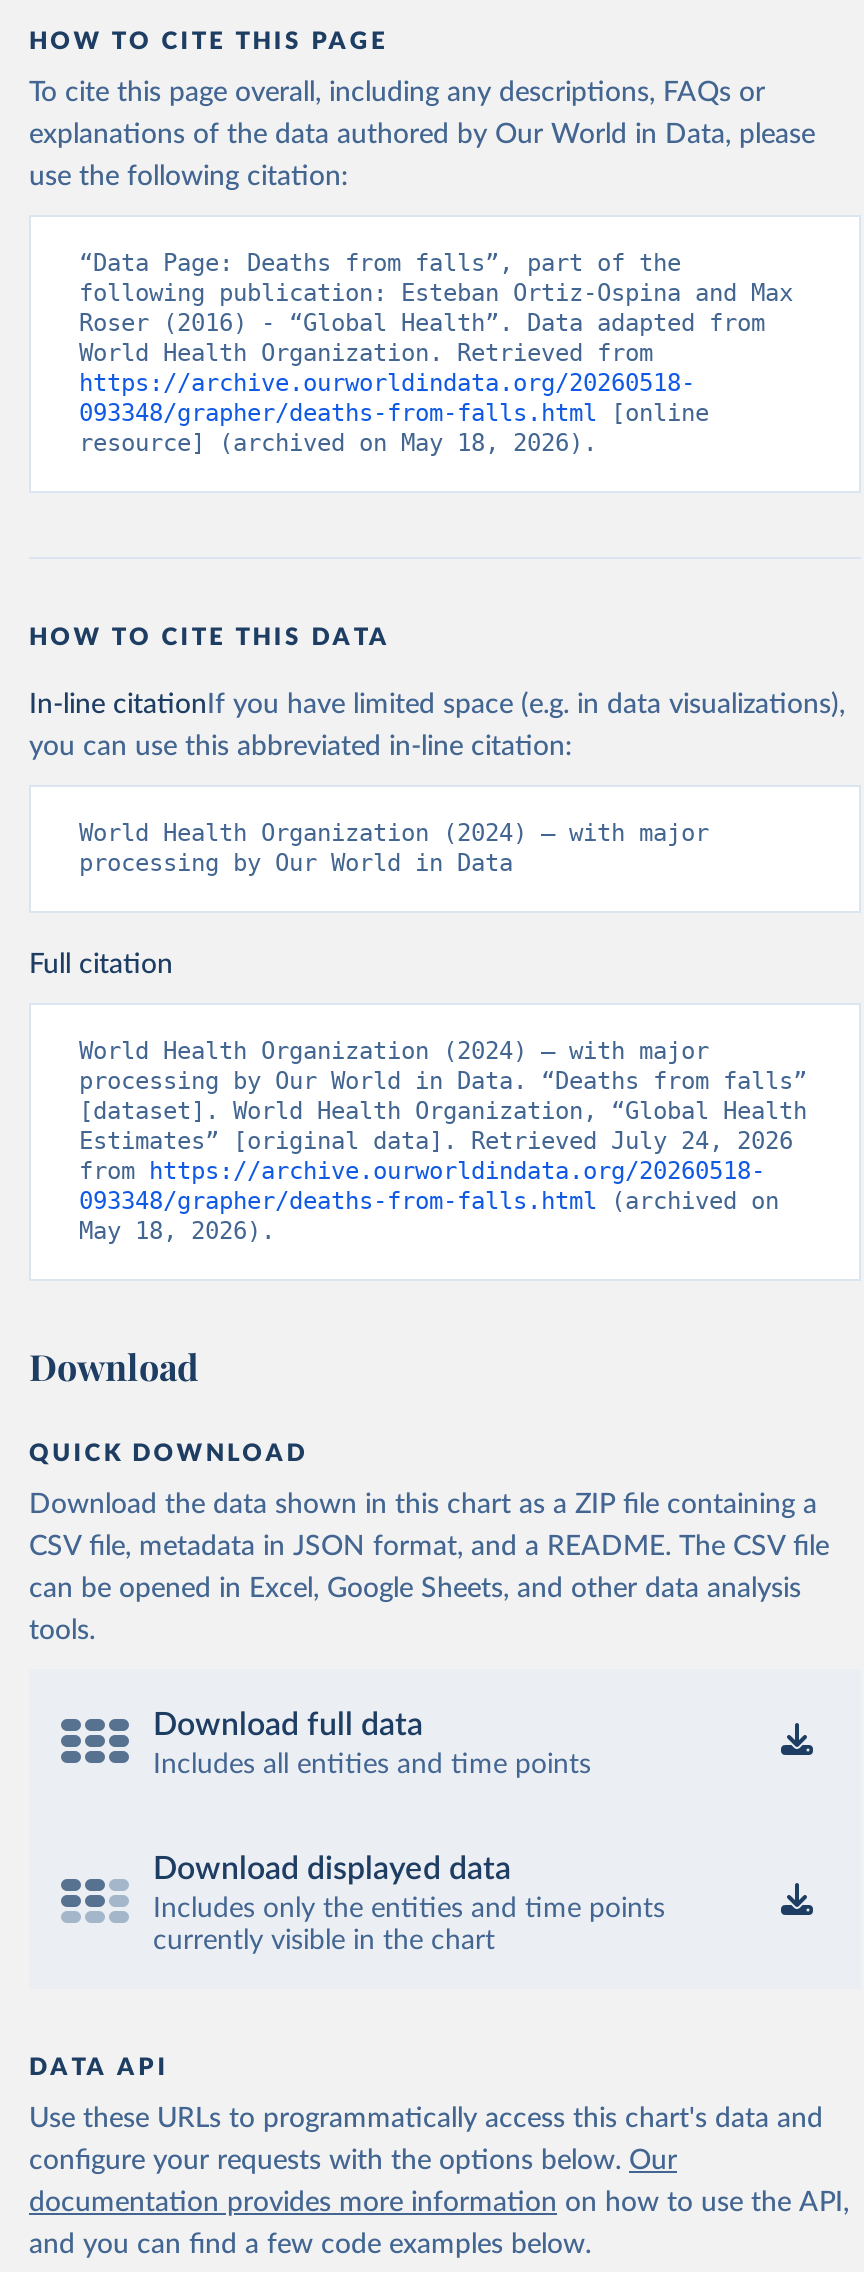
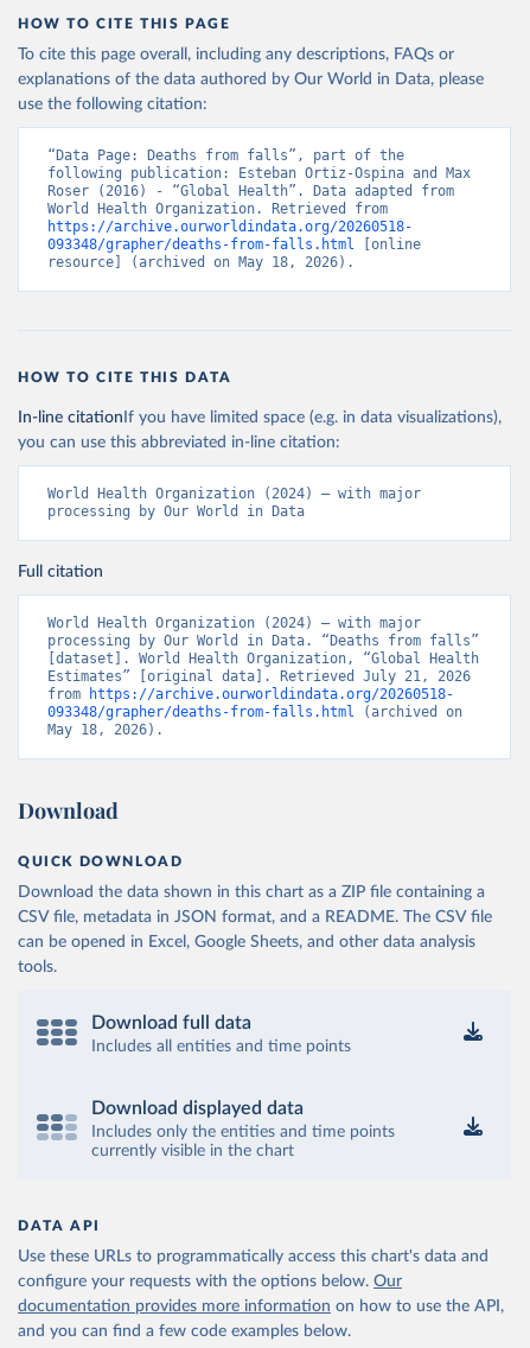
- Estimates” [original data]. Retrieved July 24, 2026
+ Estimates” [original data]. Retrieved July 21, 2026
